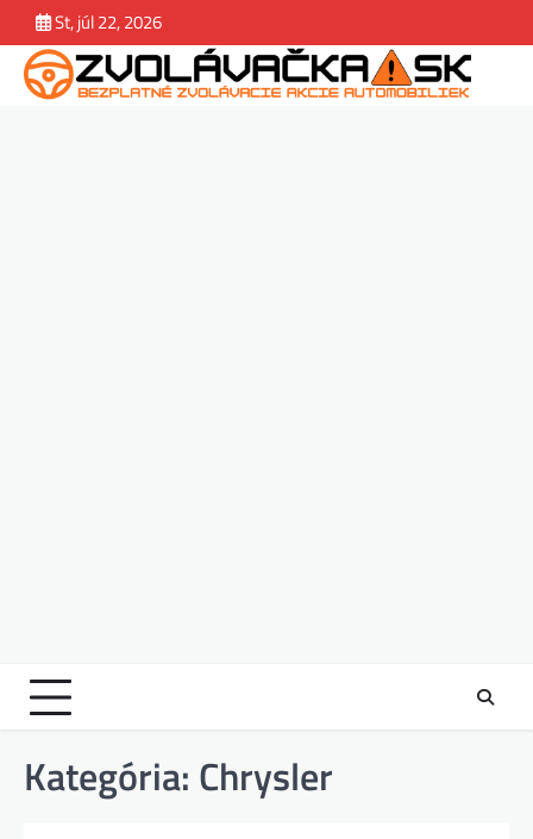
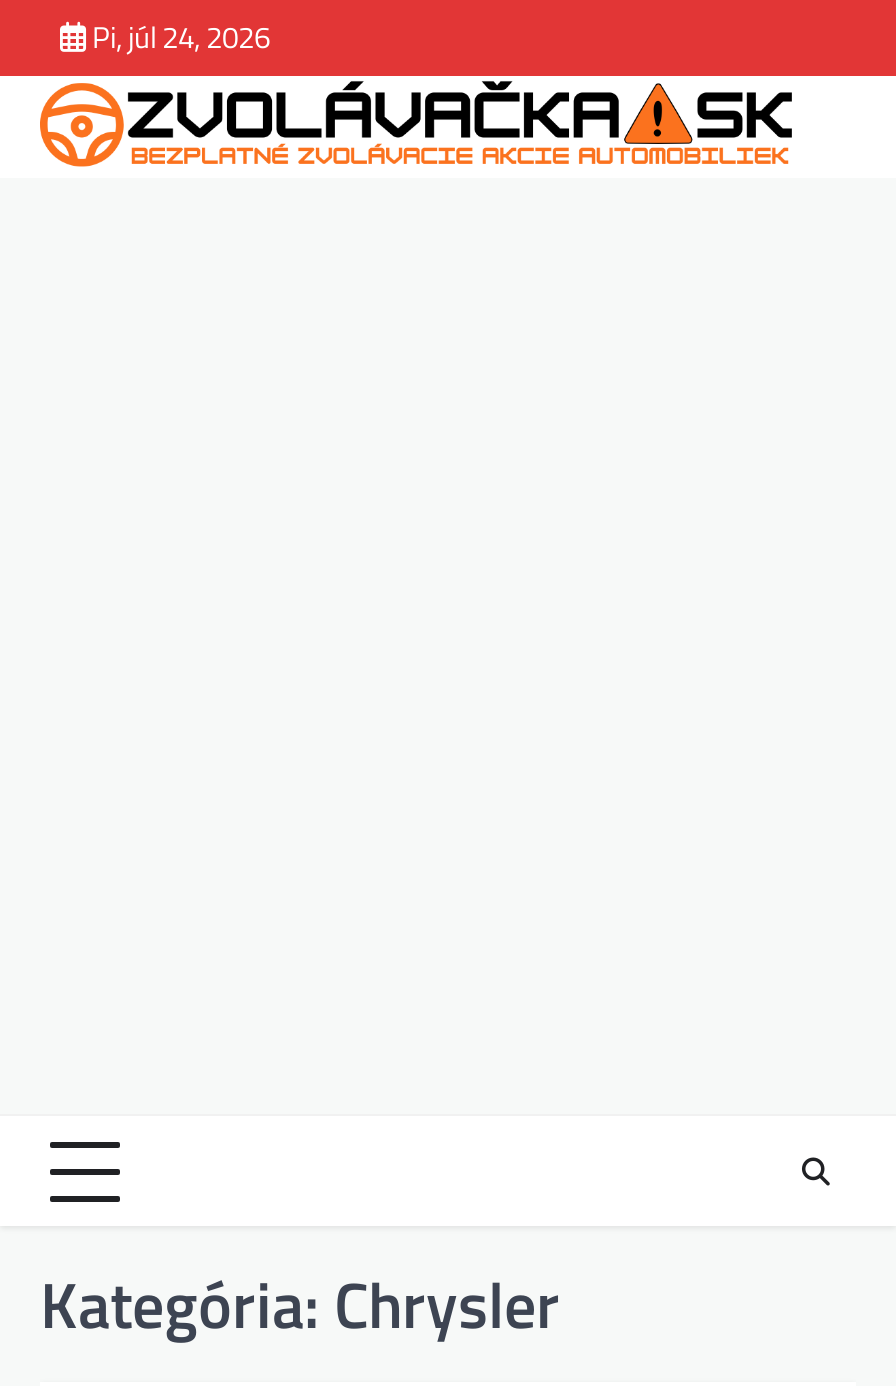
- St, júl 22, 2026
+ Pi, júl 24, 2026
